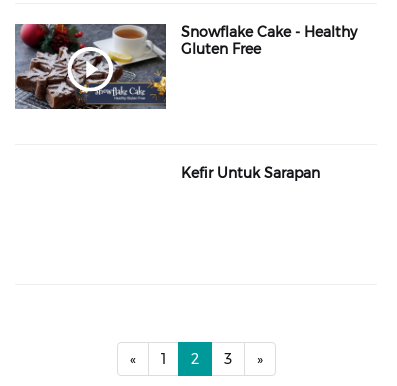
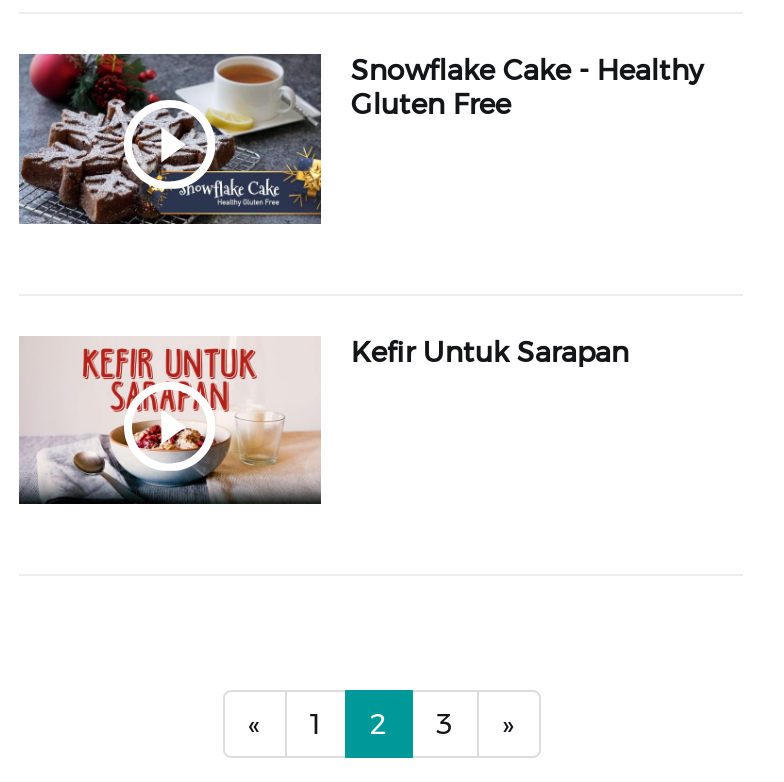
+ [image]
